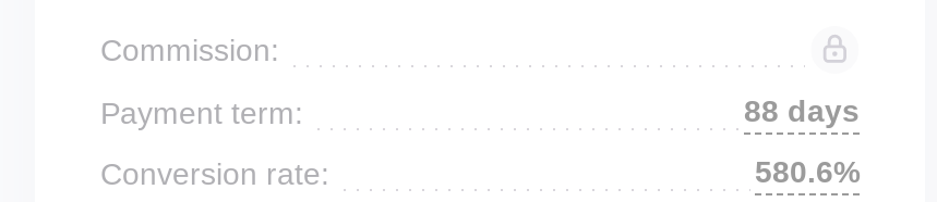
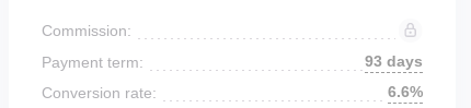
- 88 days
+ 93 days

- 580.6%
+ 6.6%
